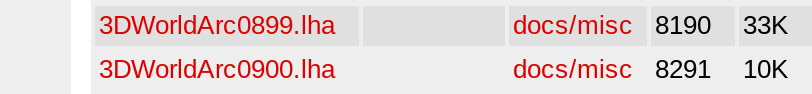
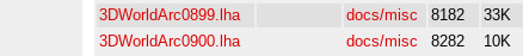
- docs/misc 8190 33K
+ docs/misc 8182 33K

- docs/misc 8291 10K
+ docs/misc 8282 10K
